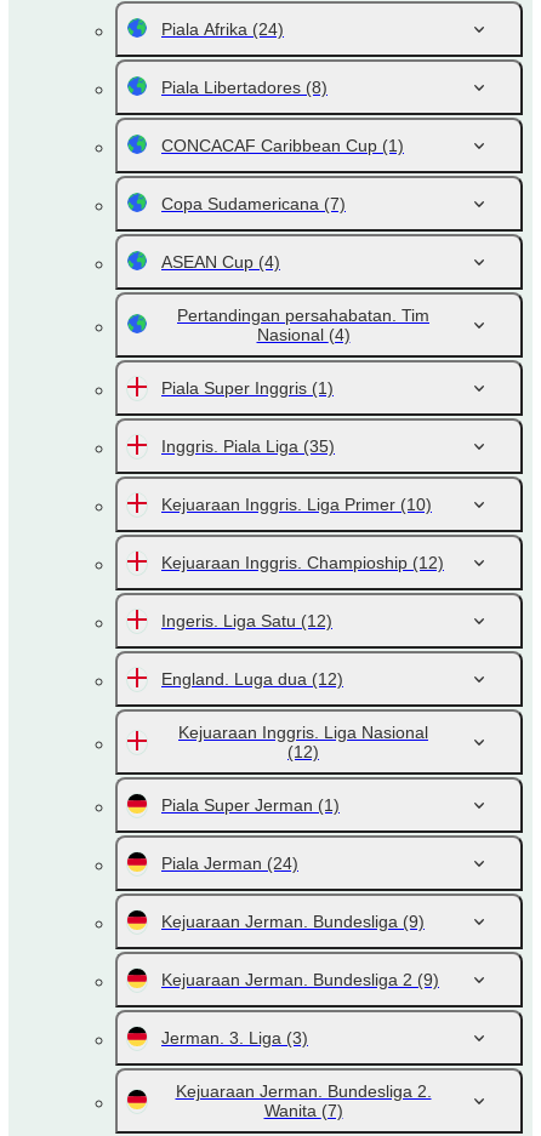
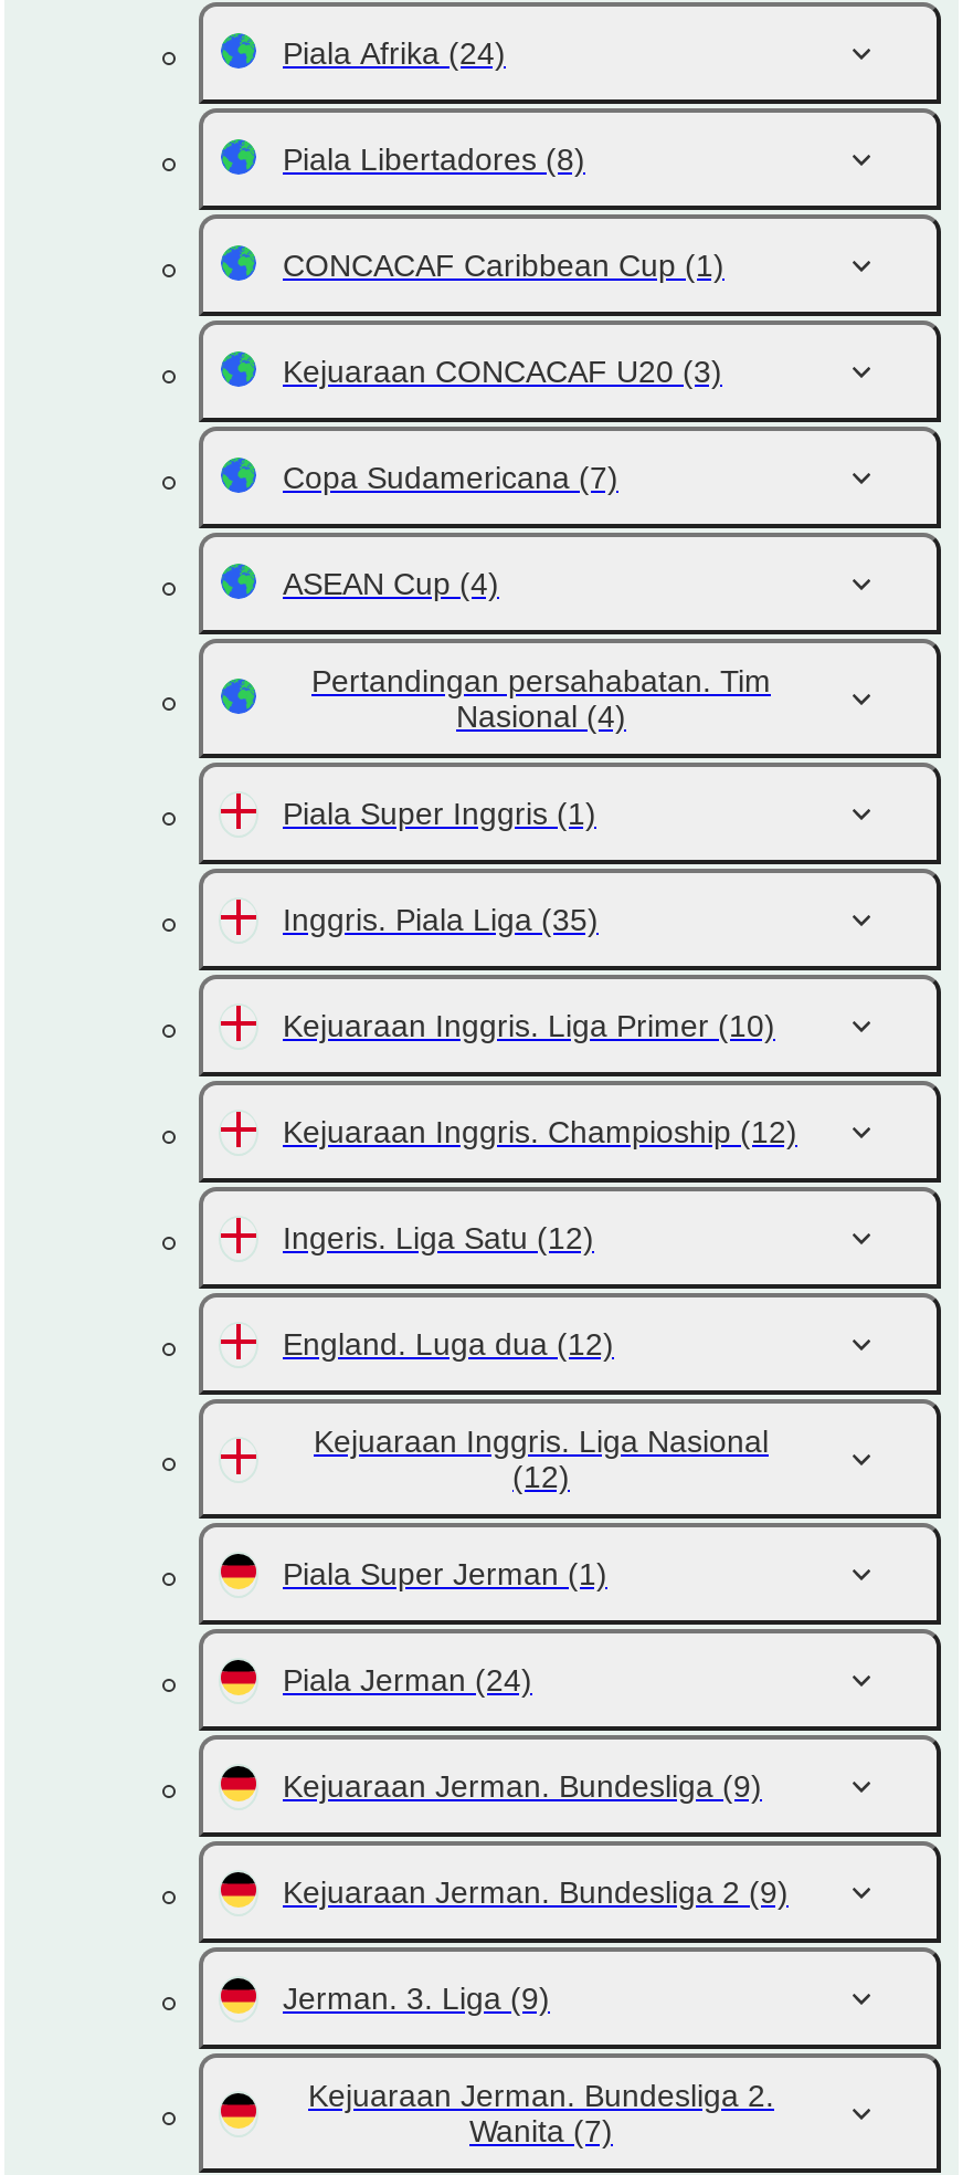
+ Kejuaraan CONCACAF U20 (3)

- Jerman. 3. Liga (3)
+ Jerman. 3. Liga (9)
